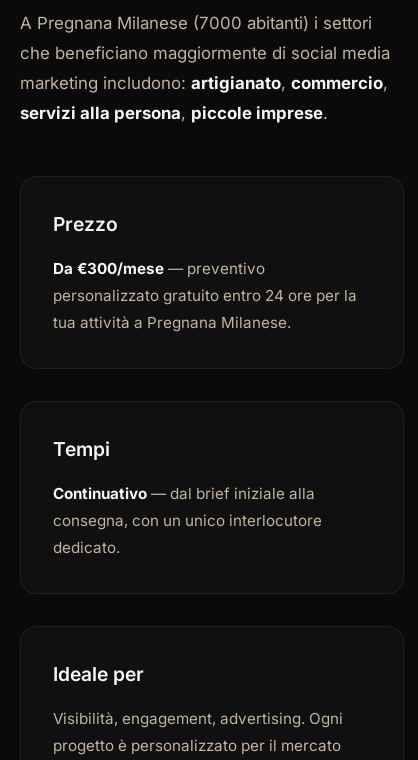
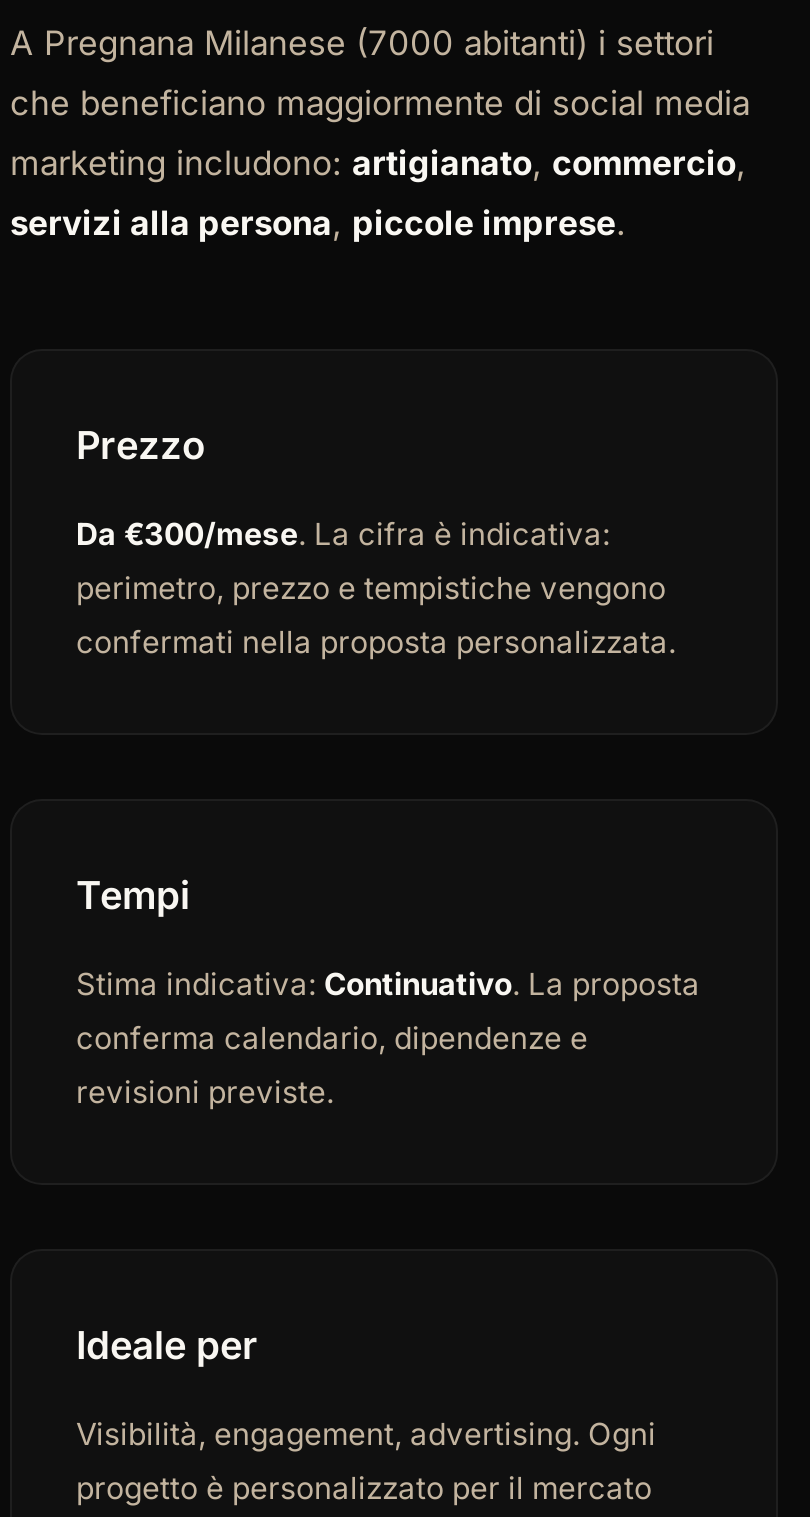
- Da €300/mese — preventivo
- personalizzato gratuito entro 24 ore per la
- tua attività a Pregnana Milanese.
+ Da €300/mese. La cifra è indicativa:
+ perimetro, prezzo e tempistiche vengono
+ confermati nella proposta personalizzata.

- Continuativo — dal brief iniziale alla
- consegna, con un unico interlocutore
- dedicato.
+ Stima indicativa: Continuativo. La proposta
+ conferma calendario, dipendenze e
+ revisioni previste.
